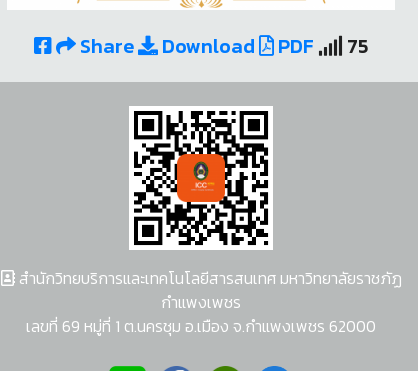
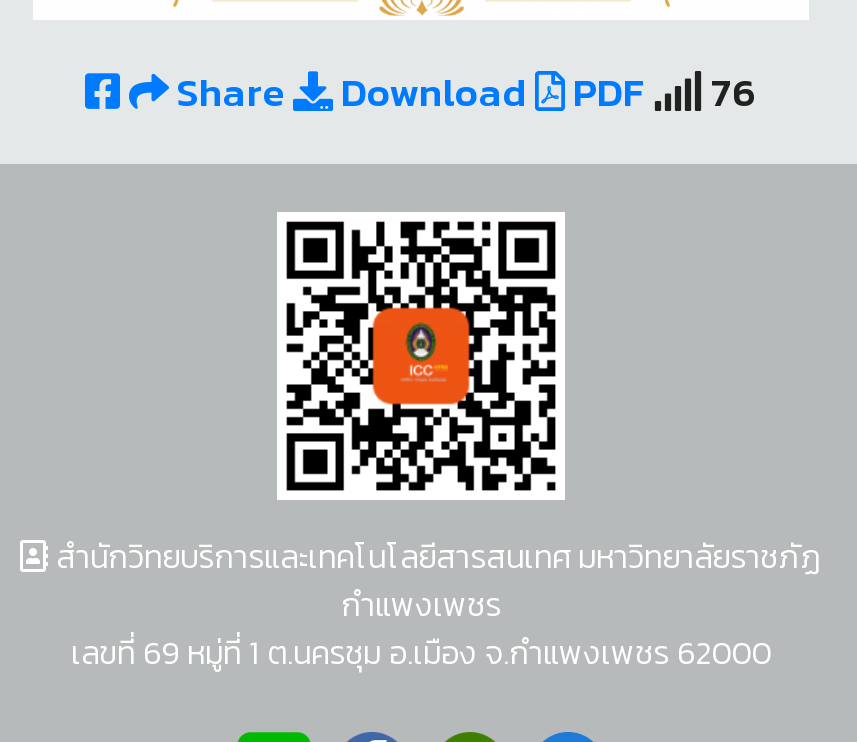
- Share Download PDF 75
+ Share Download PDF 76
